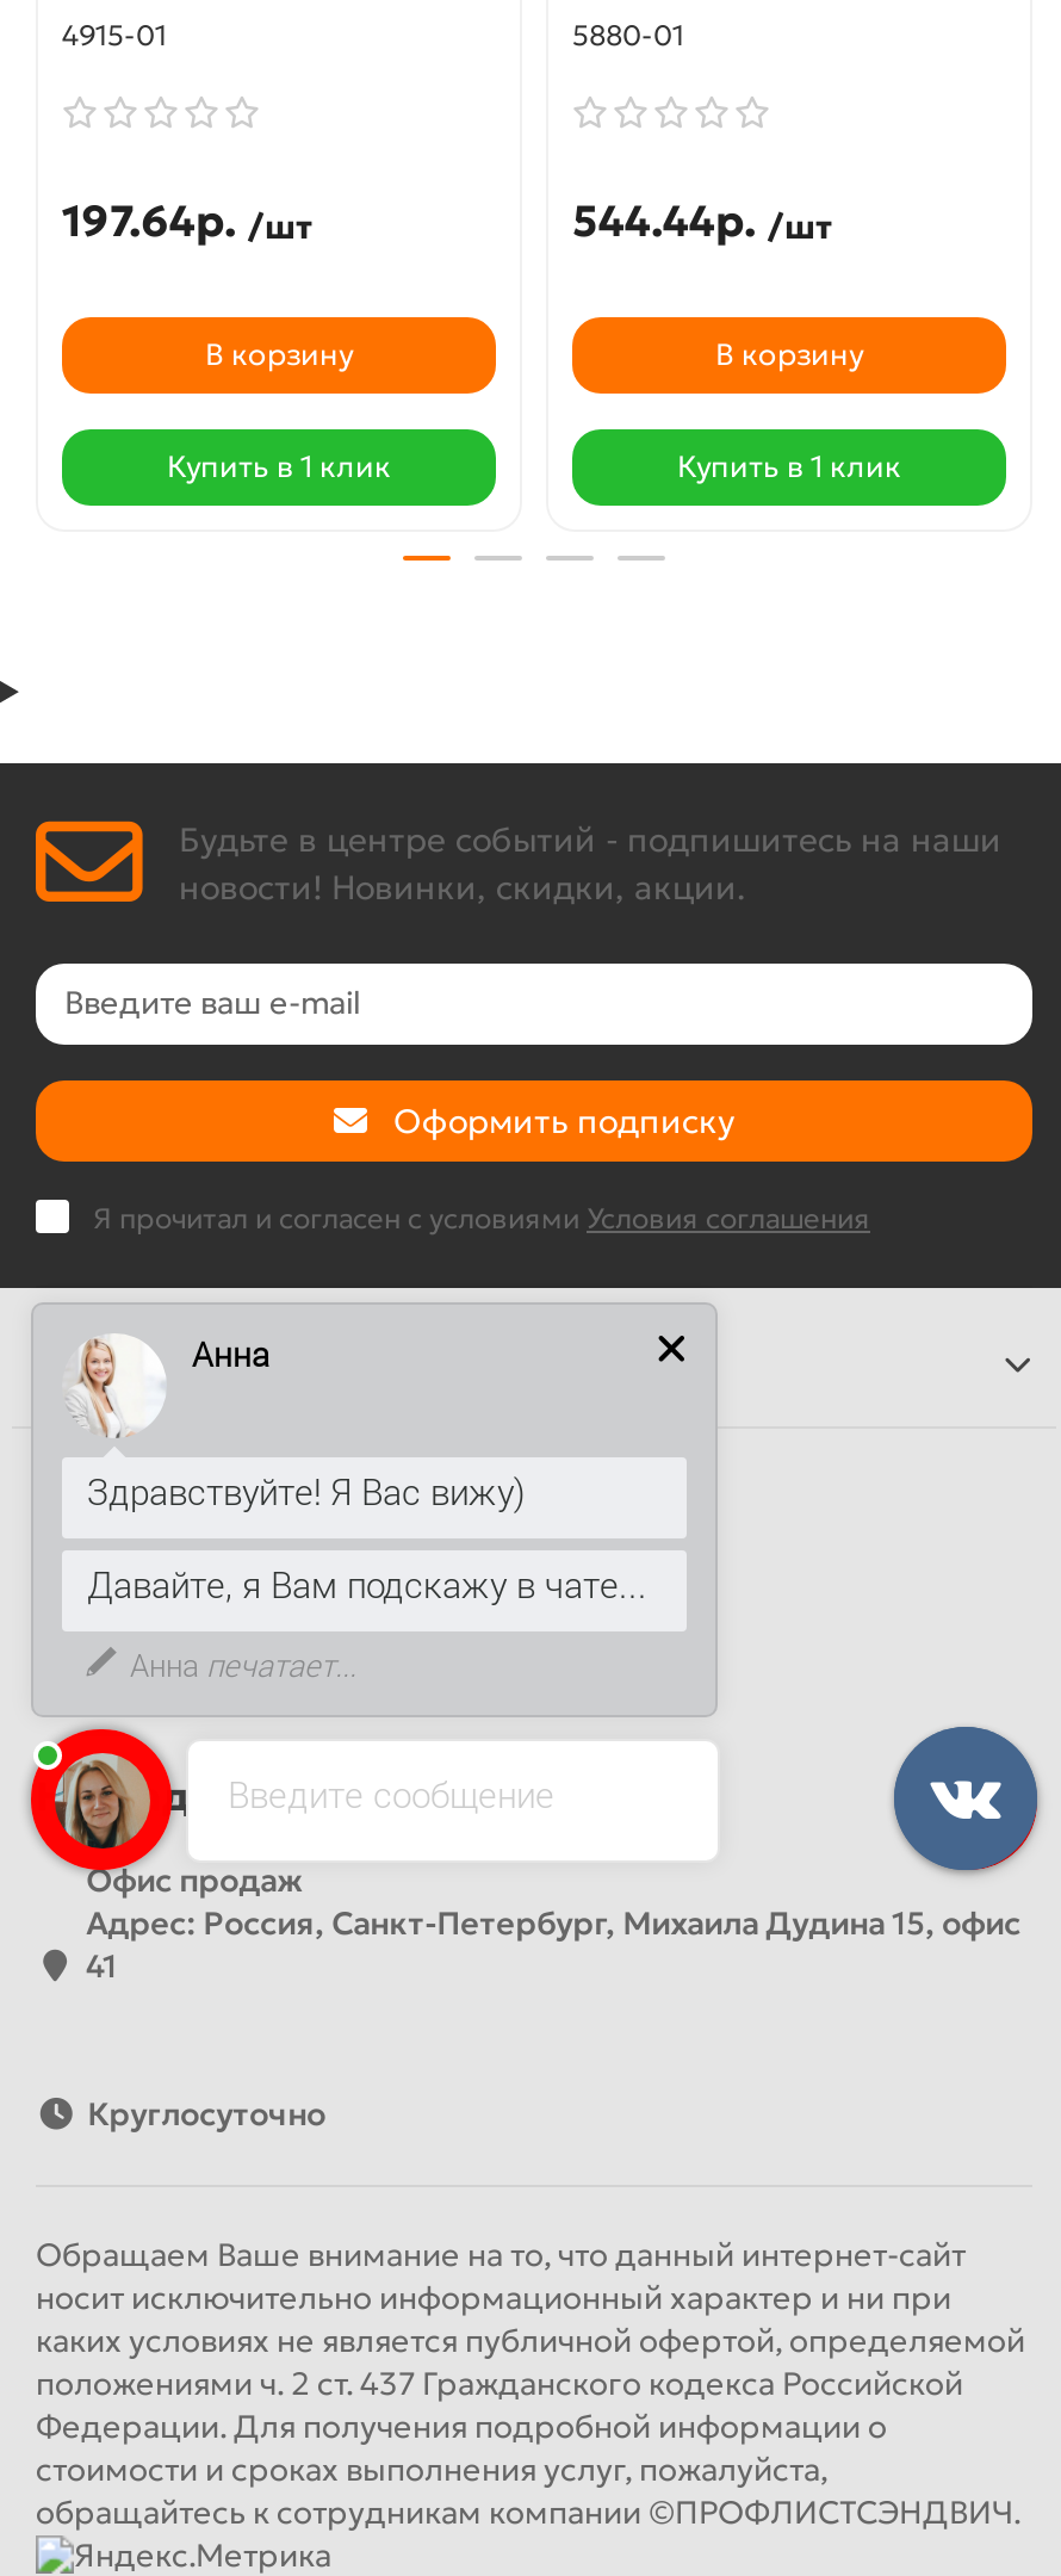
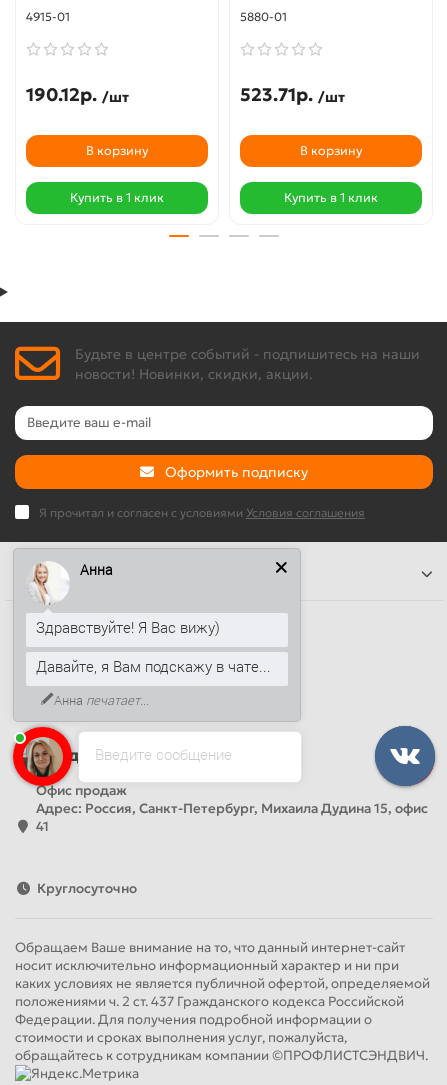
- 197.64р. /шт
+ 190.12р. /шт

- 544.44р. /шт
+ 523.71р. /шт
